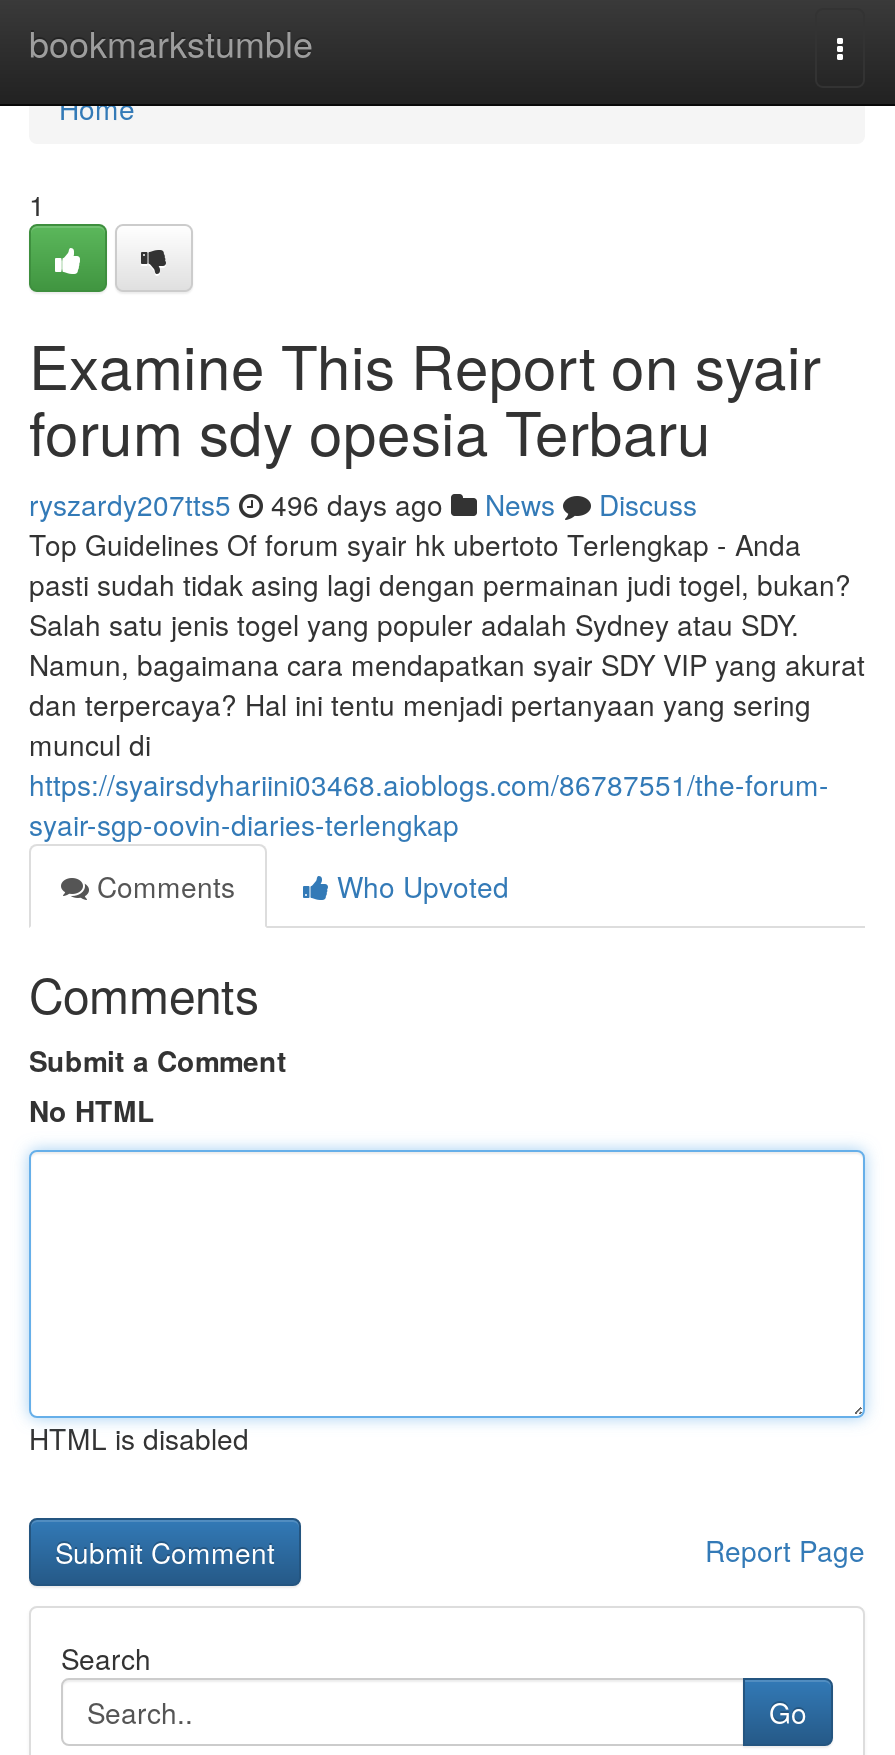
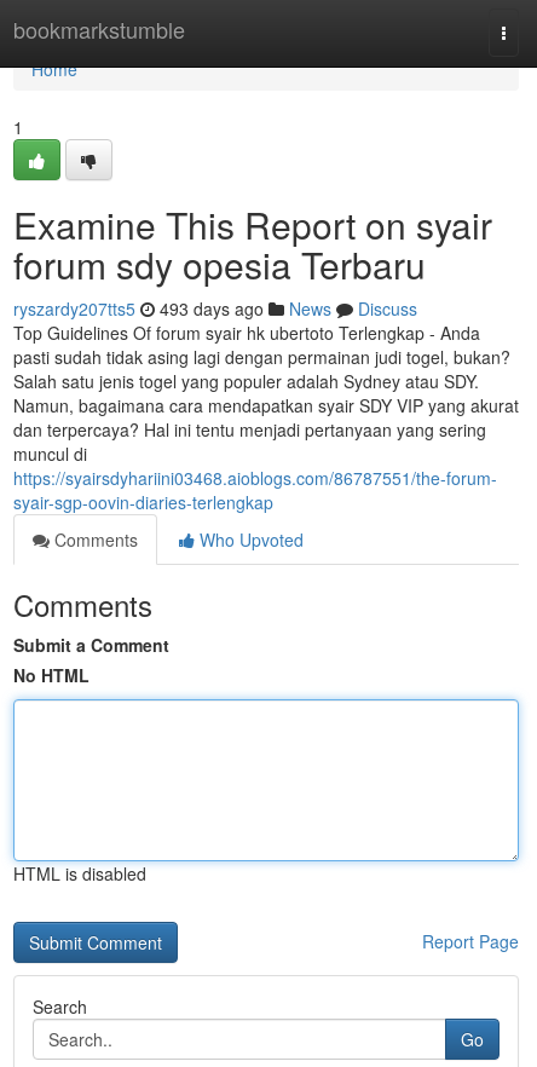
- ryszardy207tts5 496 days ago News Discuss
+ ryszardy207tts5 493 days ago News Discuss
